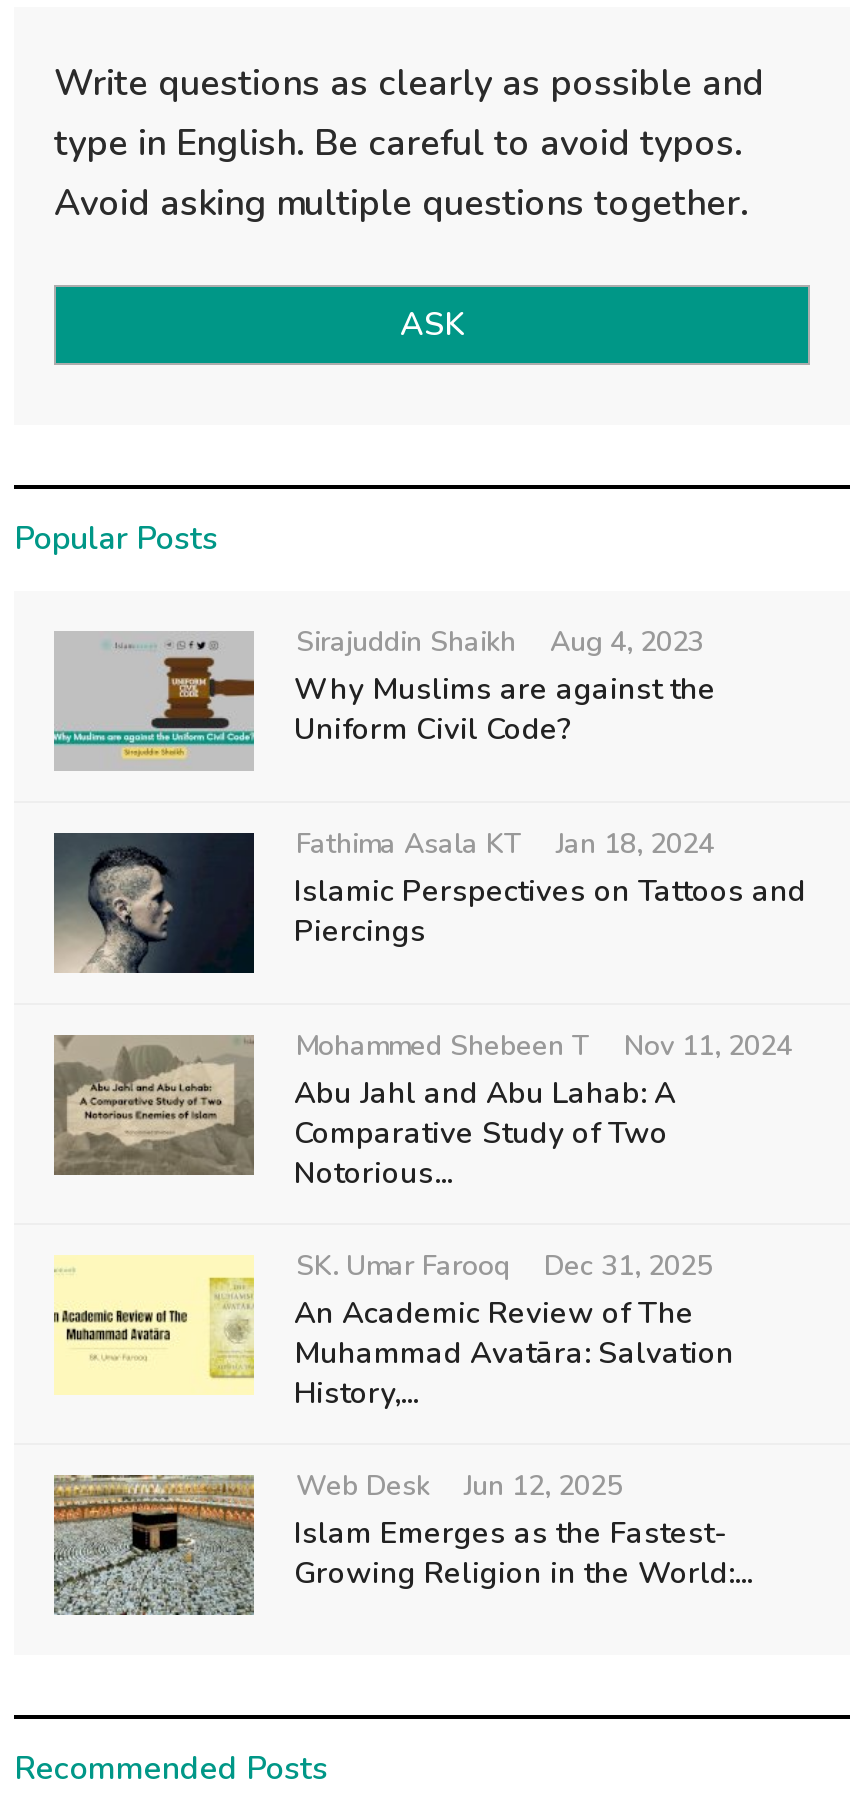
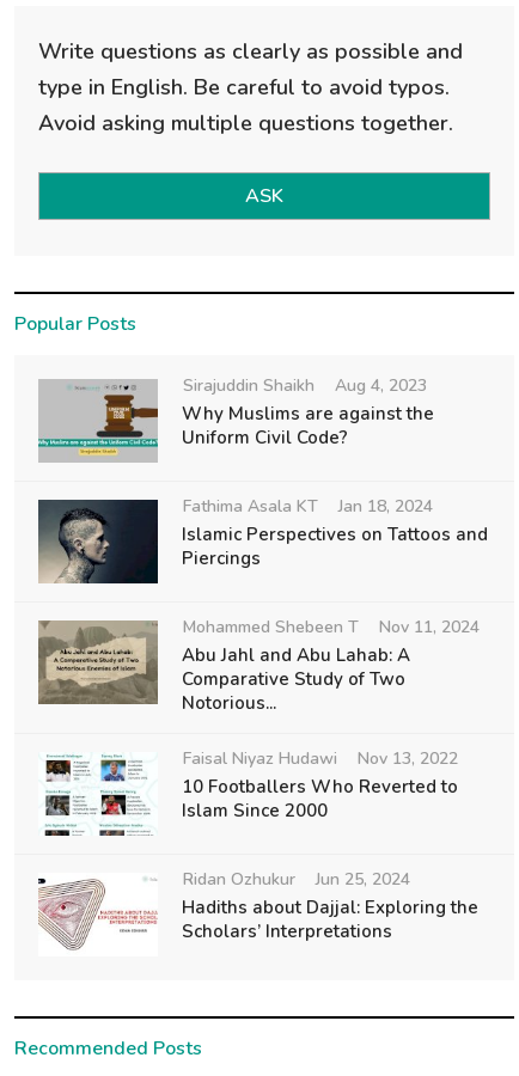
- [image]
- SK. Umar Farooq
- Dec 31, 2025
- An Academic Review of The
- Muhammad Avatāra: Salvation
- History,...
+ [image]
+ Faisal Niyaz Hudawi
+ Nov 13, 2022
+ 10 Footballers Who Reverted to
+ Islam Since 2000

- [image]
- Web Desk
- Jun 12, 2025
- Islam Emerges as the Fastest-
- Growing Religion in the World:...
+ [image]
+ Ridan Ozhukur
+ Jun 25, 2024
+ Hadiths about Dajjal: Exploring the
+ Scholars’ Interpretations
